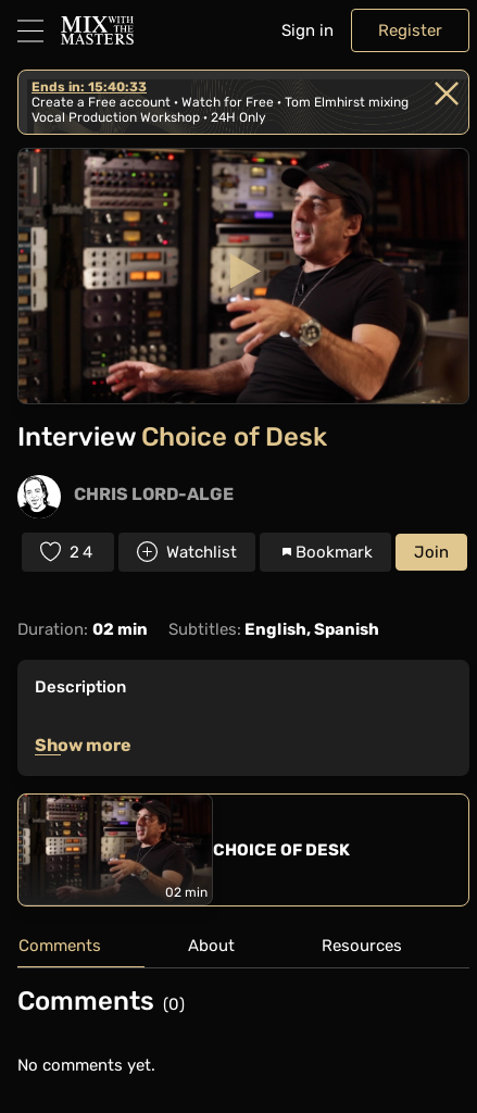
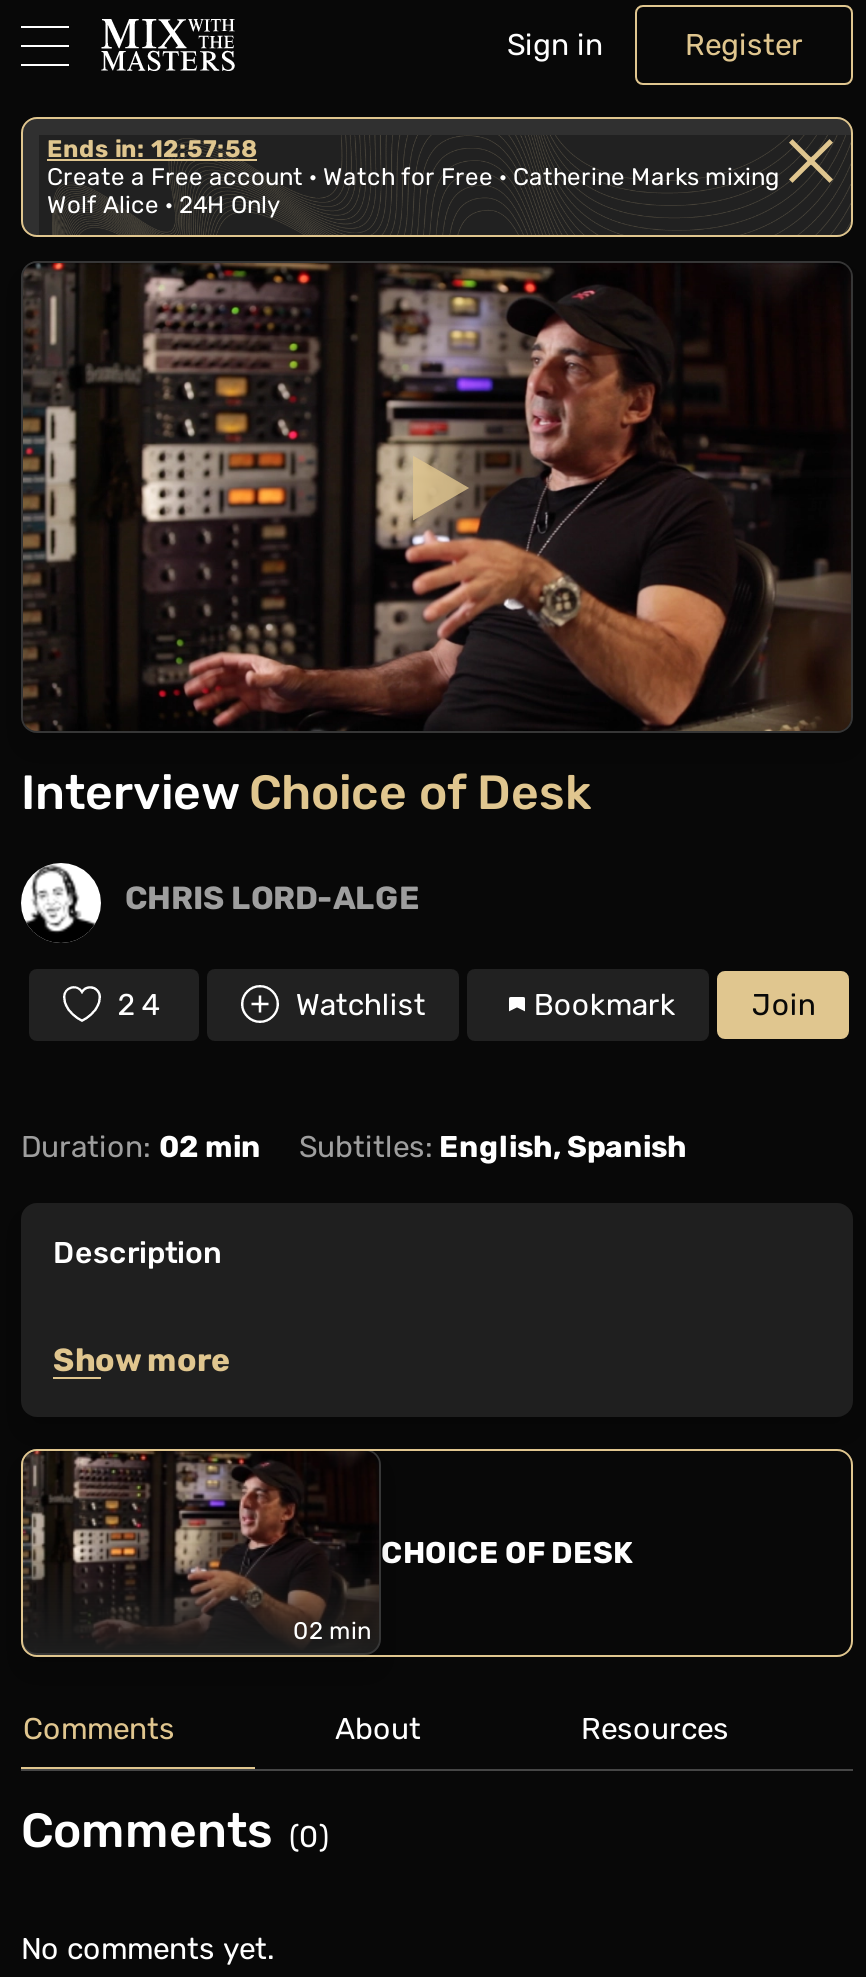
- Ends in: 15:40:33
- Create a Free account · Watch for Free · Tom Elmhirst mixing
- Vocal Production Workshop · 24H Only
+ Ends in: 12:57:58
+ Create a Free account · Watch for Free · Catherine Marks mixing
+ Wolf Alice · 24H Only
